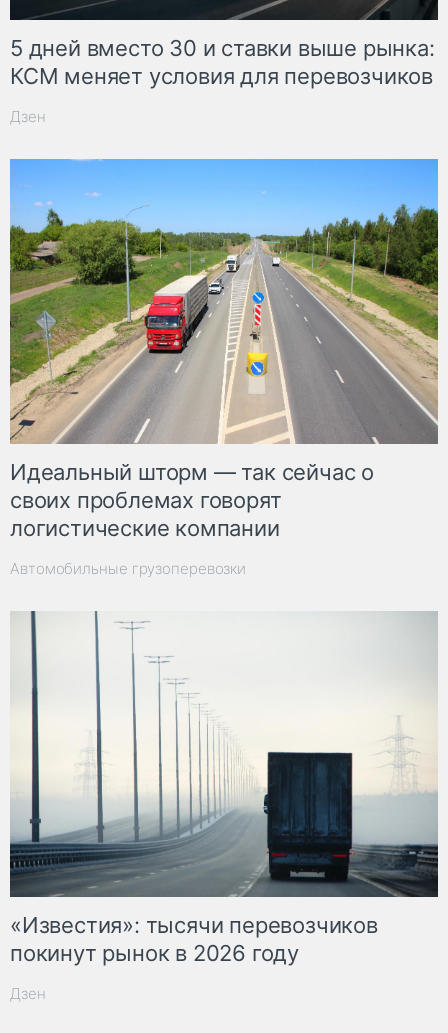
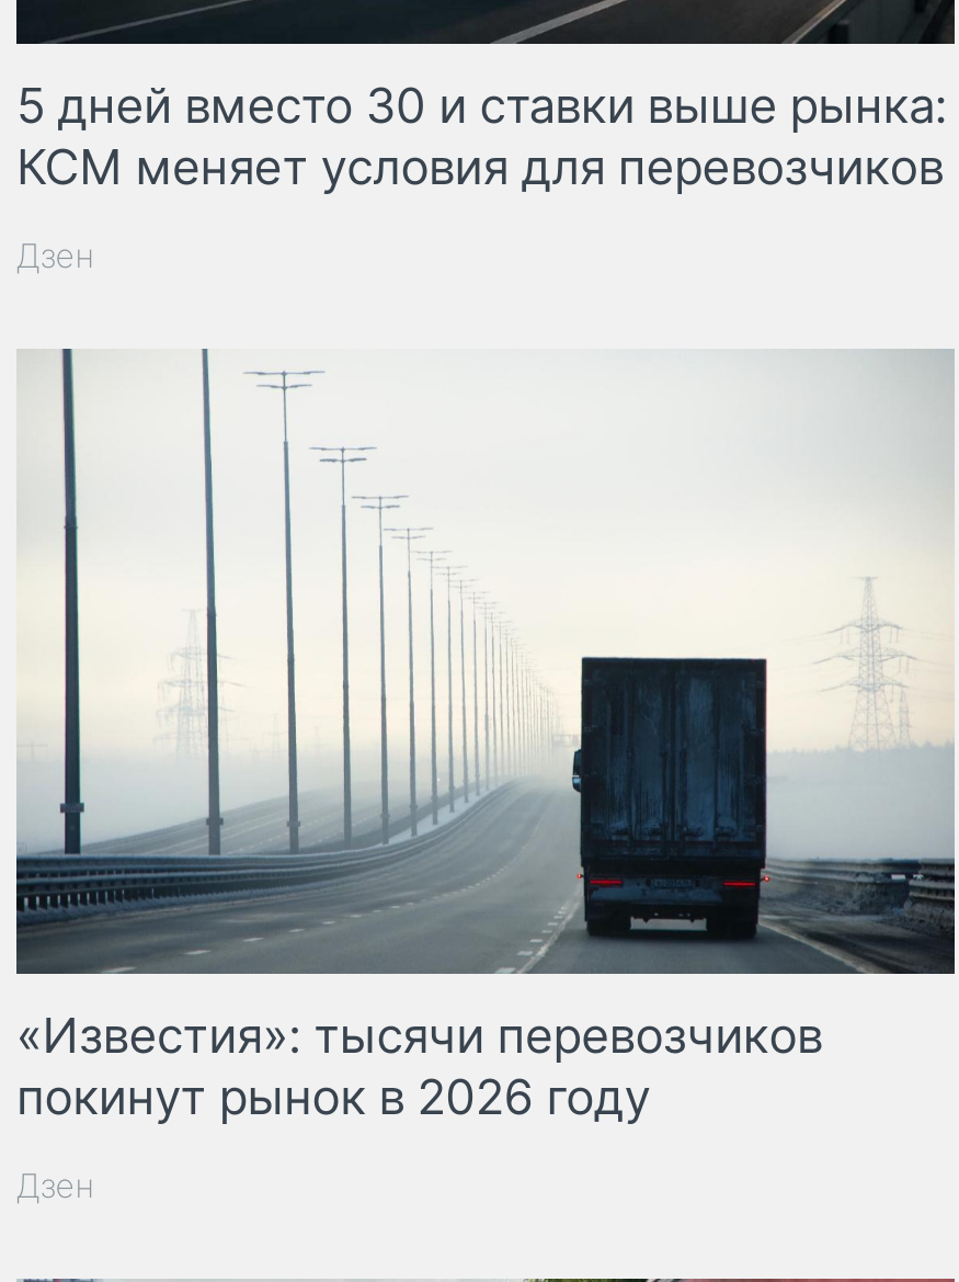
- [image]
- Идеальный шторм — так сейчас о
- своих проблемах говорят
- логистические компании
- Автомобильные грузоперевозки
